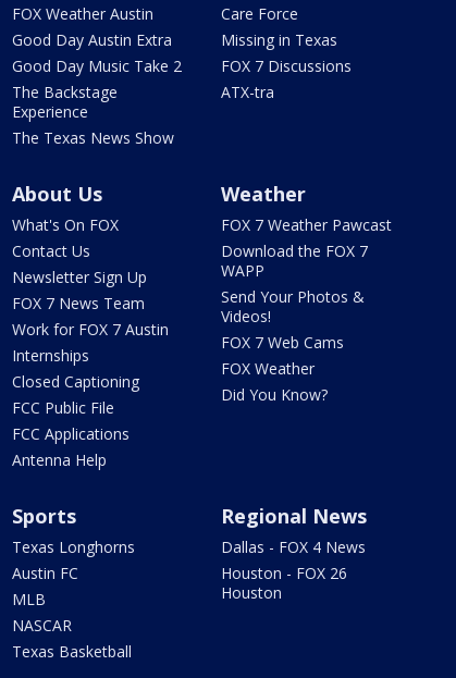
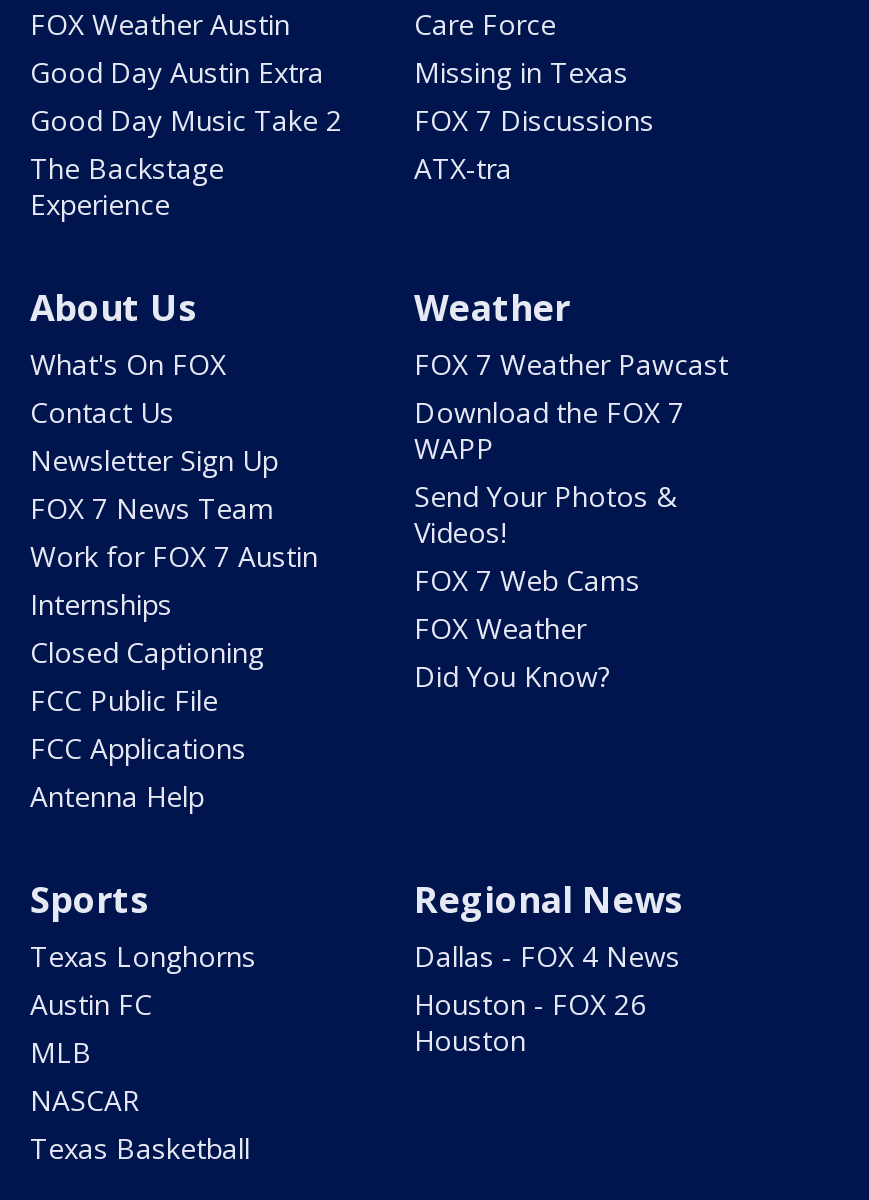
- The Texas News Show
